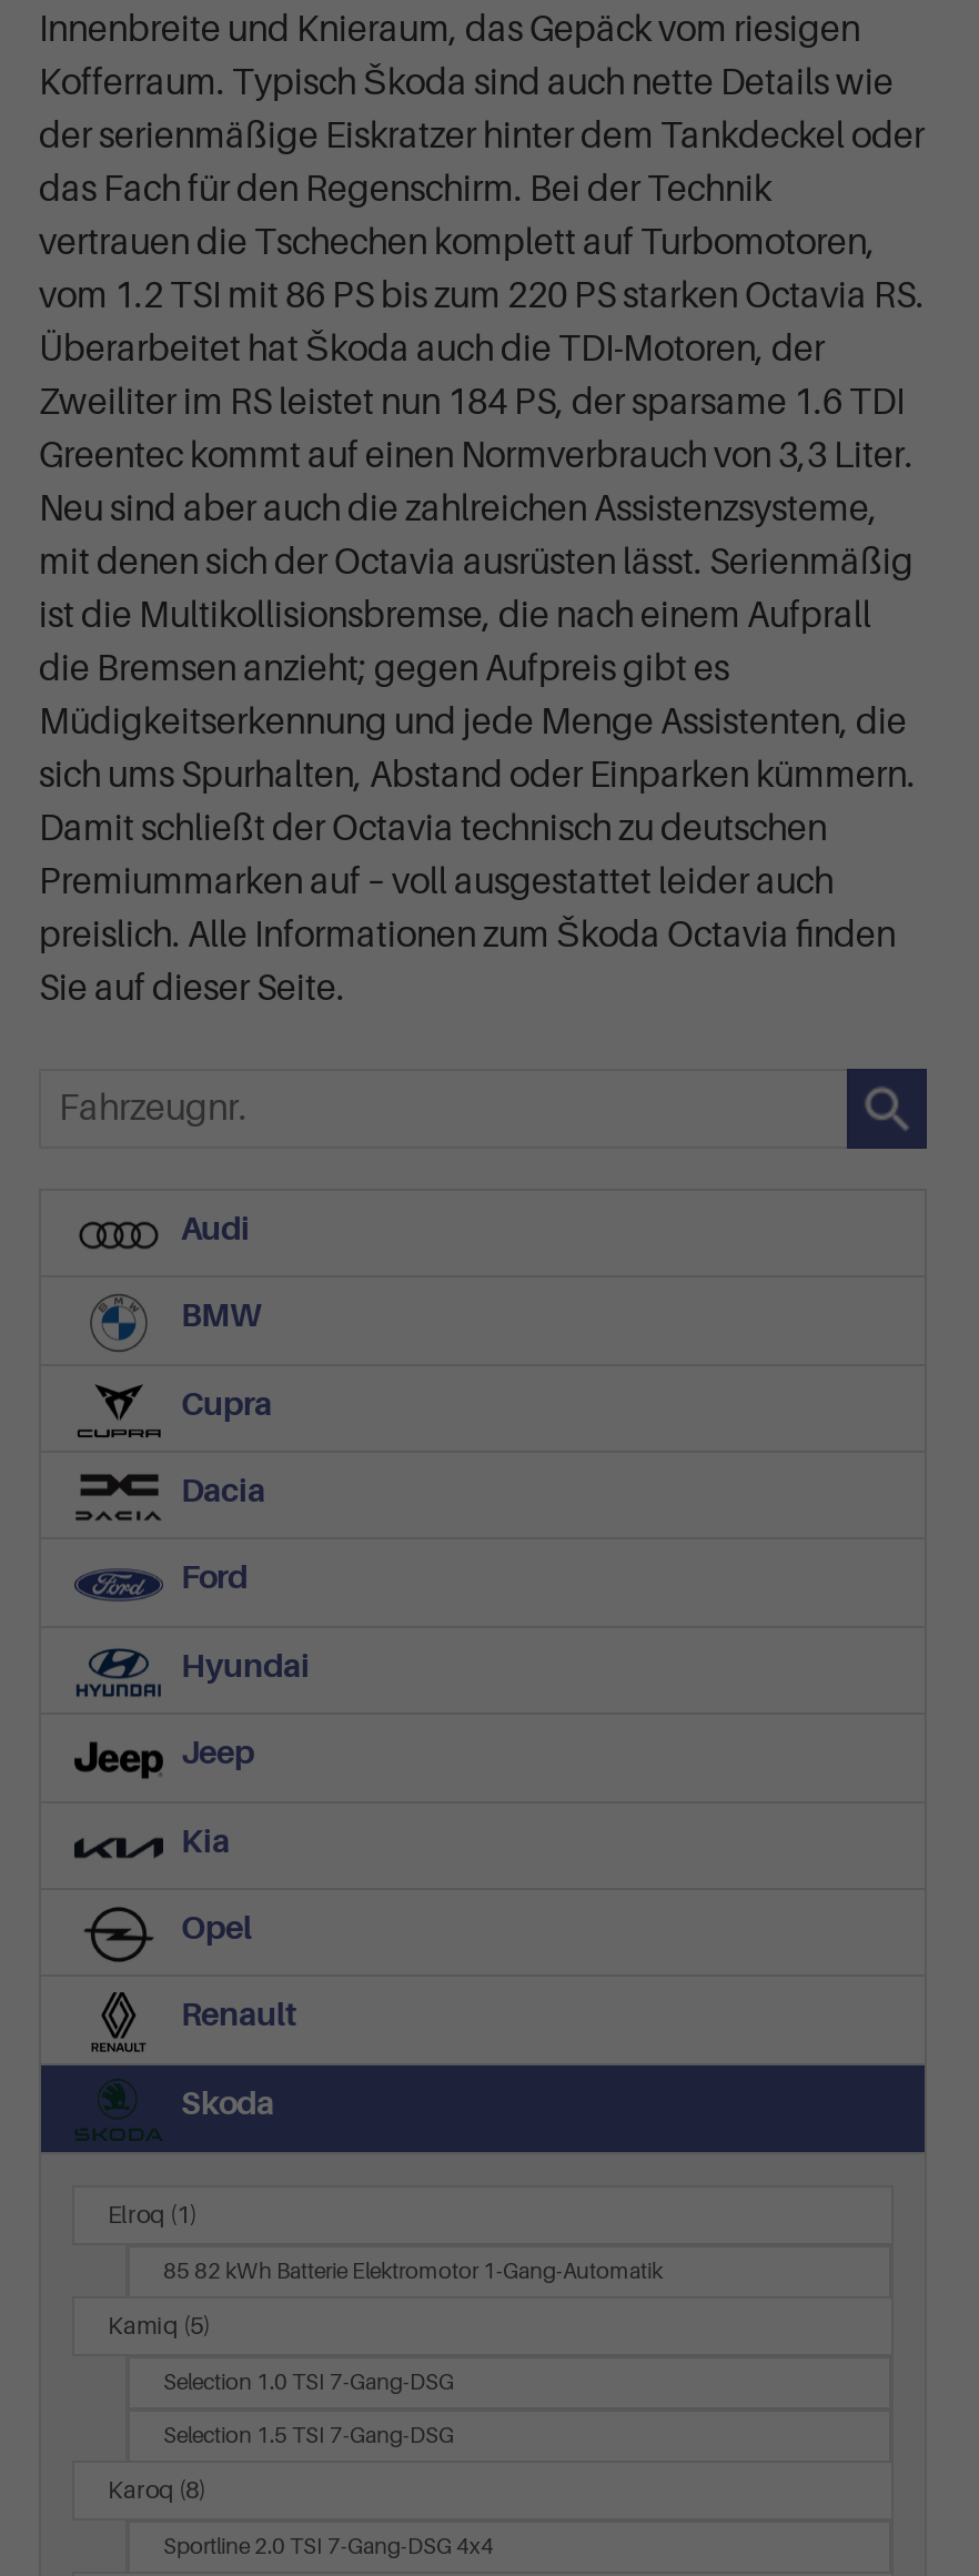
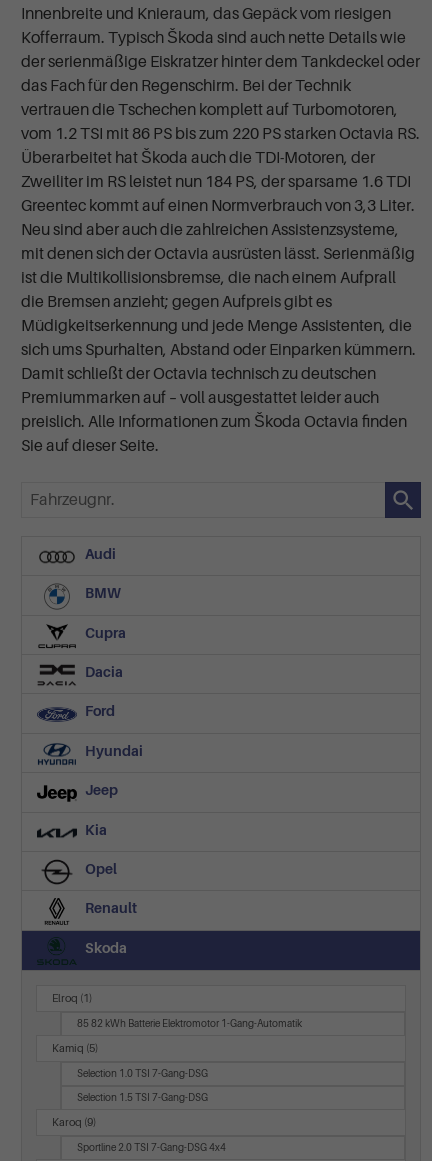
- Karoq (8)
+ Karoq (9)
